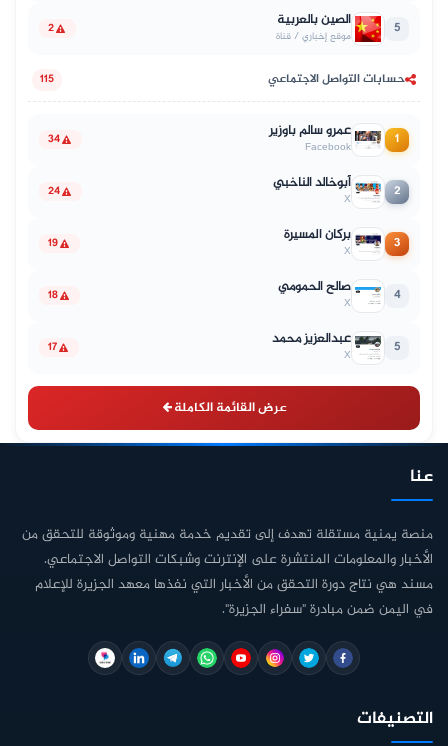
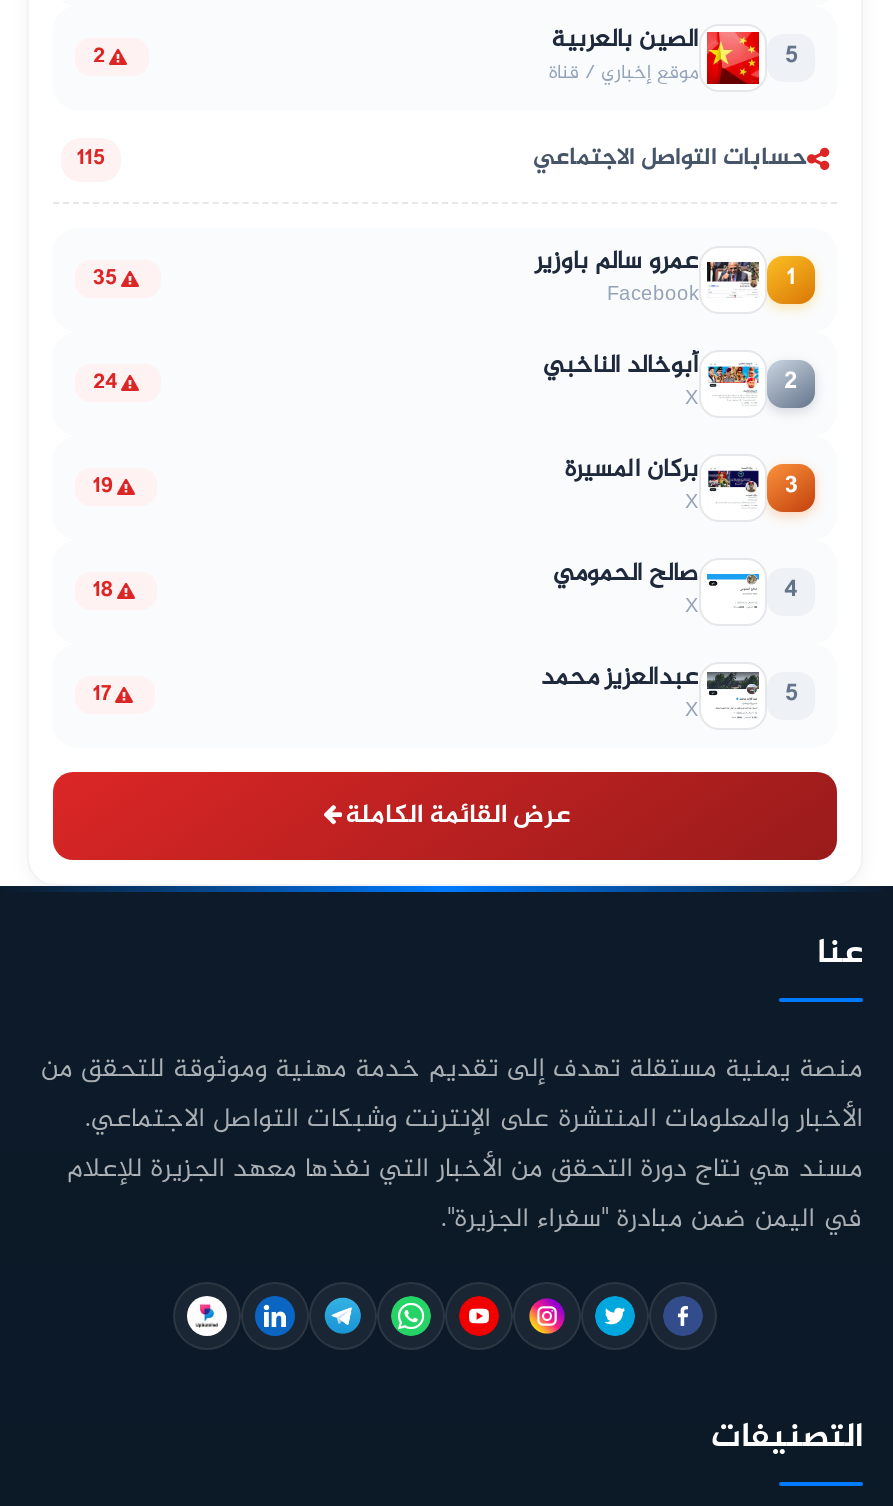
- 34
+ 35
